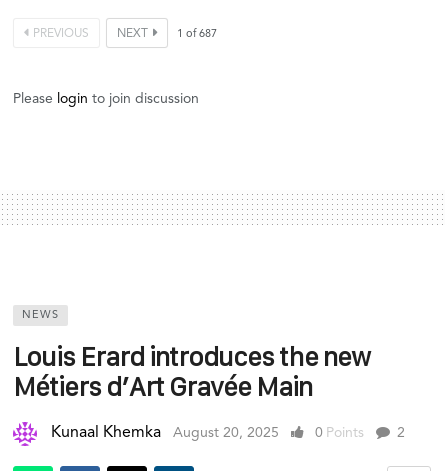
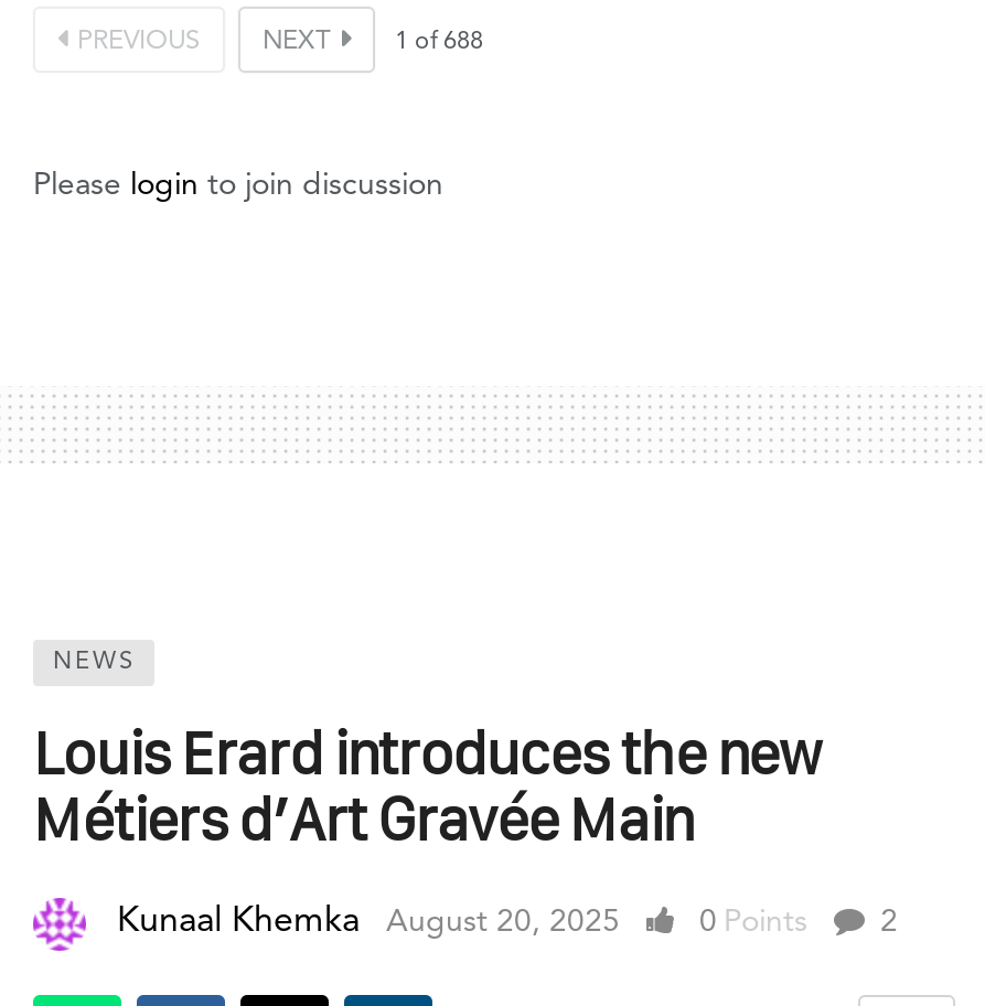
- 1 of 687
+ 1 of 688
